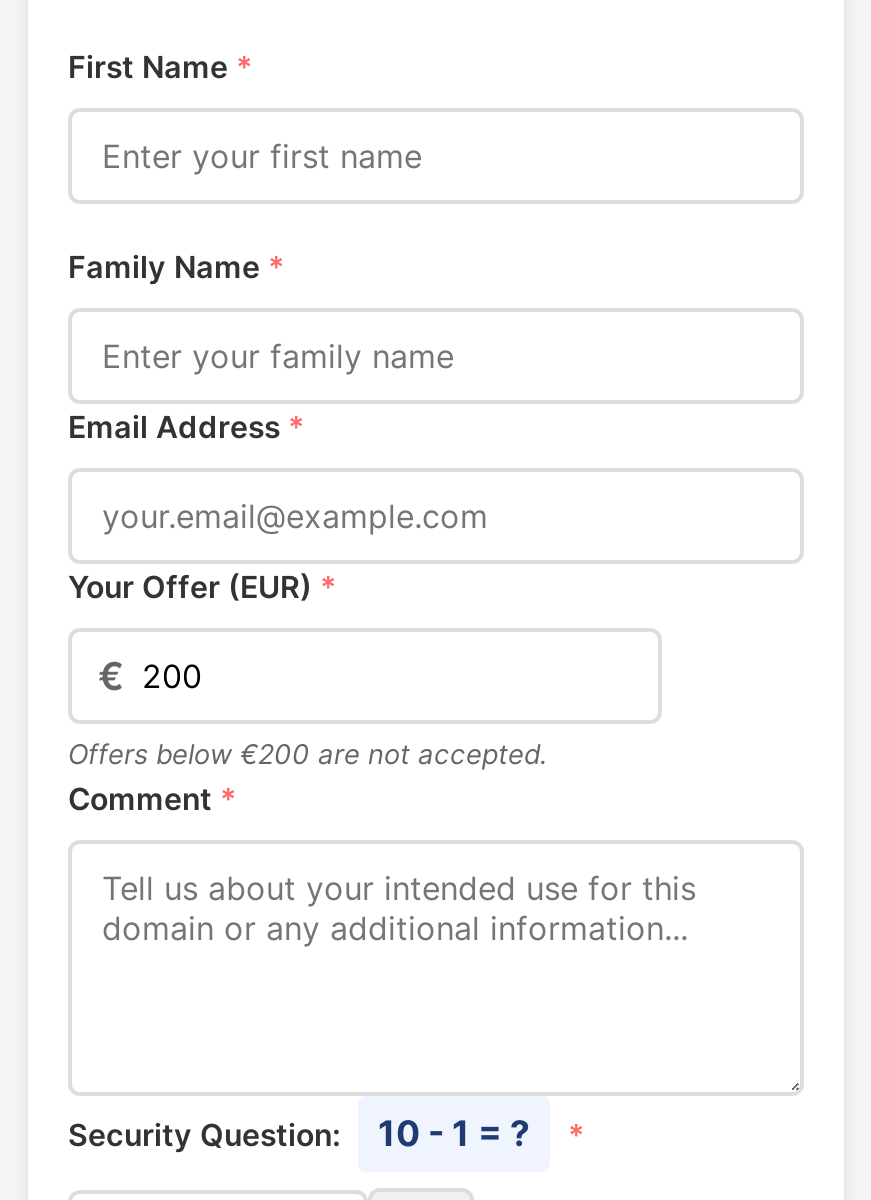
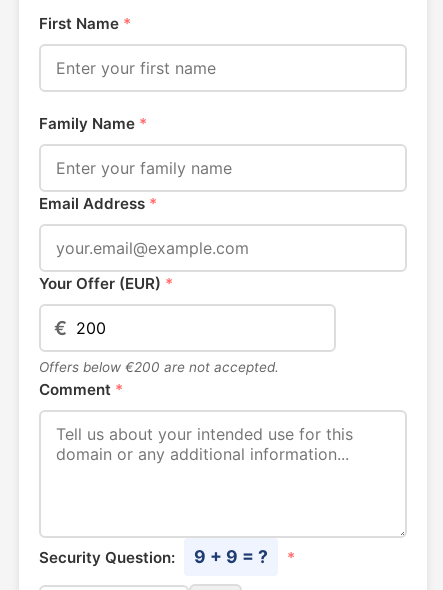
- 10 - 1 = ?
+ 9 + 9 = ?
